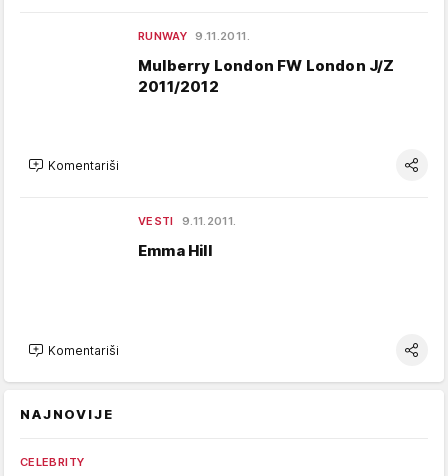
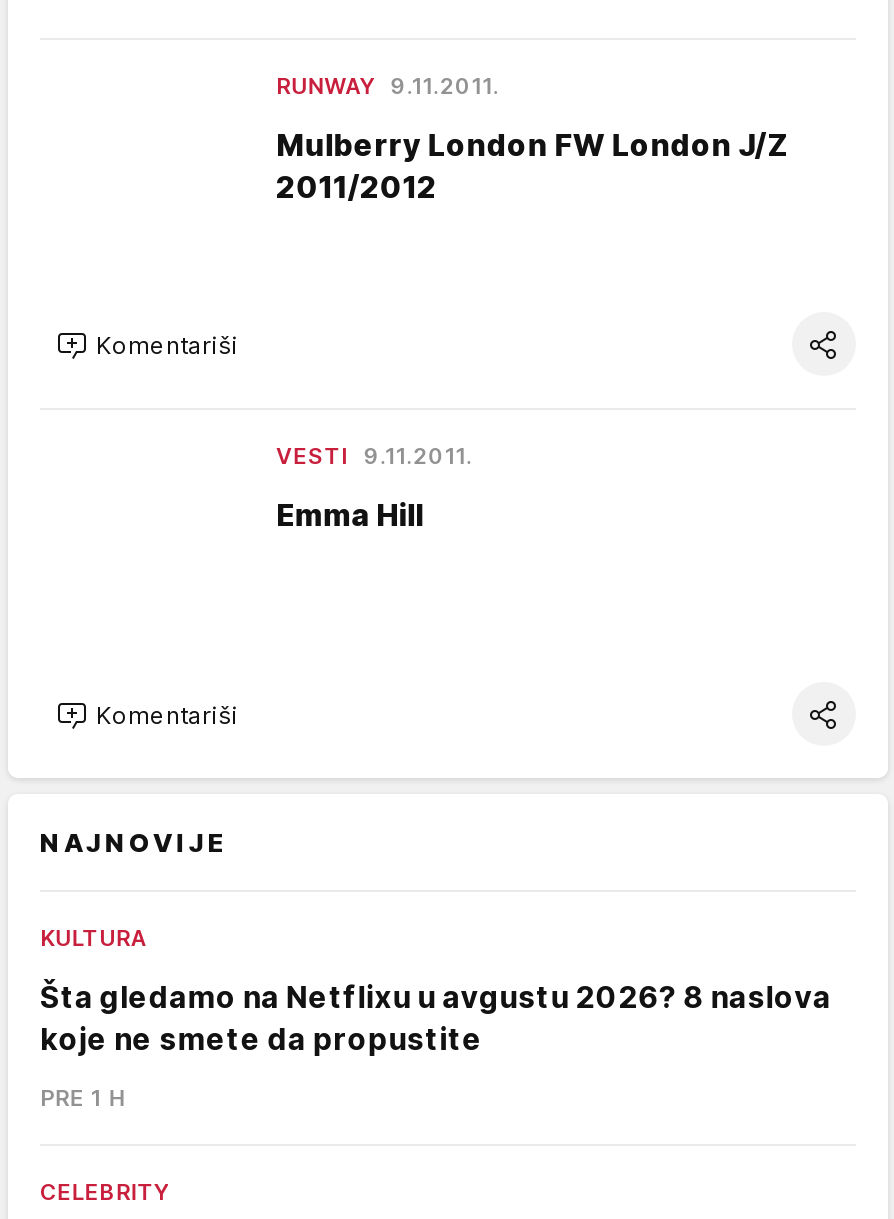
+ KULTURA
+ Šta gledamo na Netflixu u avgustu 2026? 8 naslova
+ koje ne smete da propustite
+ PRE 1 H
